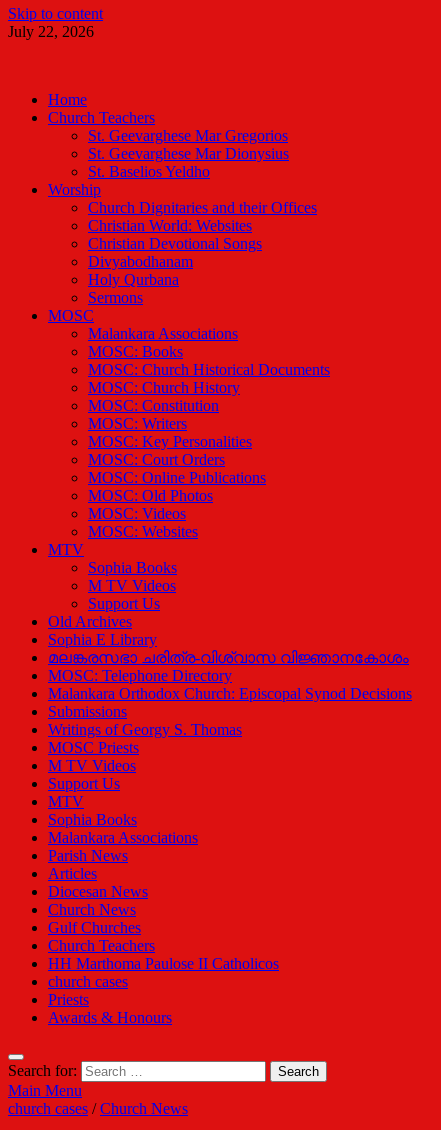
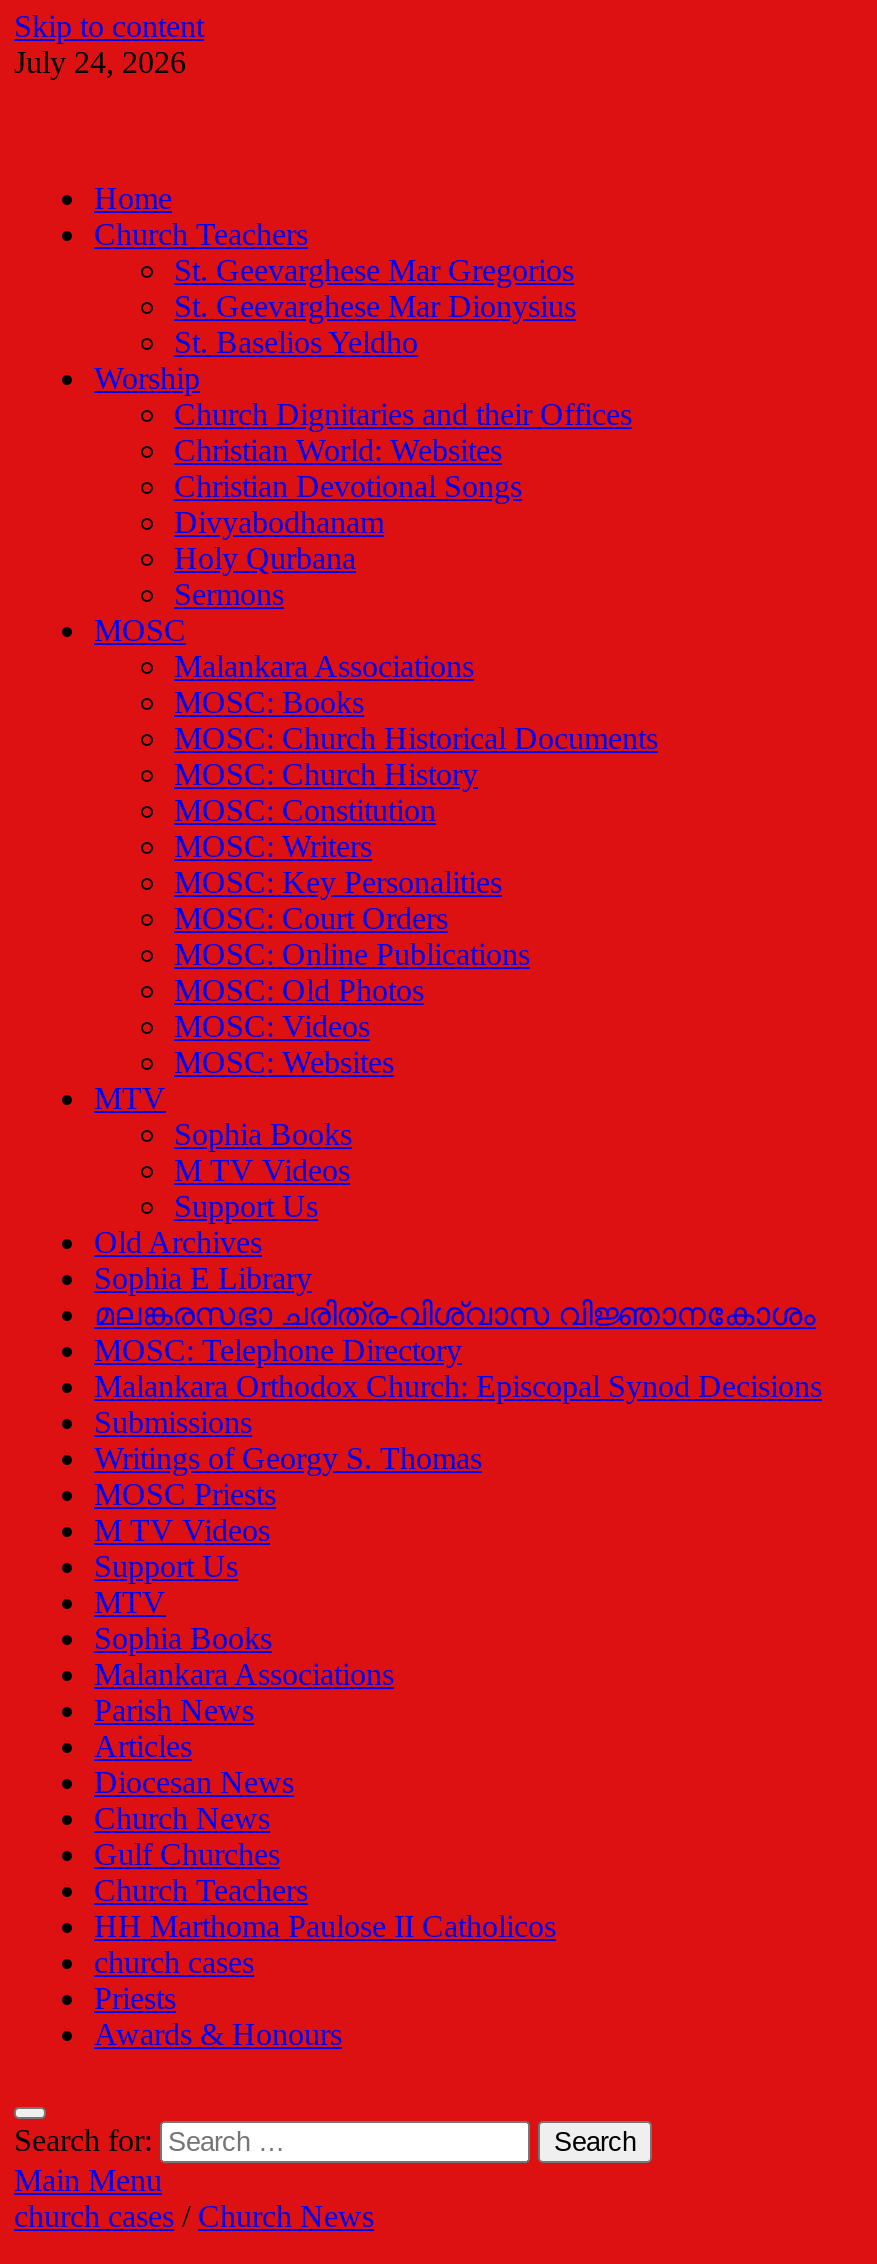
- July 22, 2026
+ July 24, 2026
